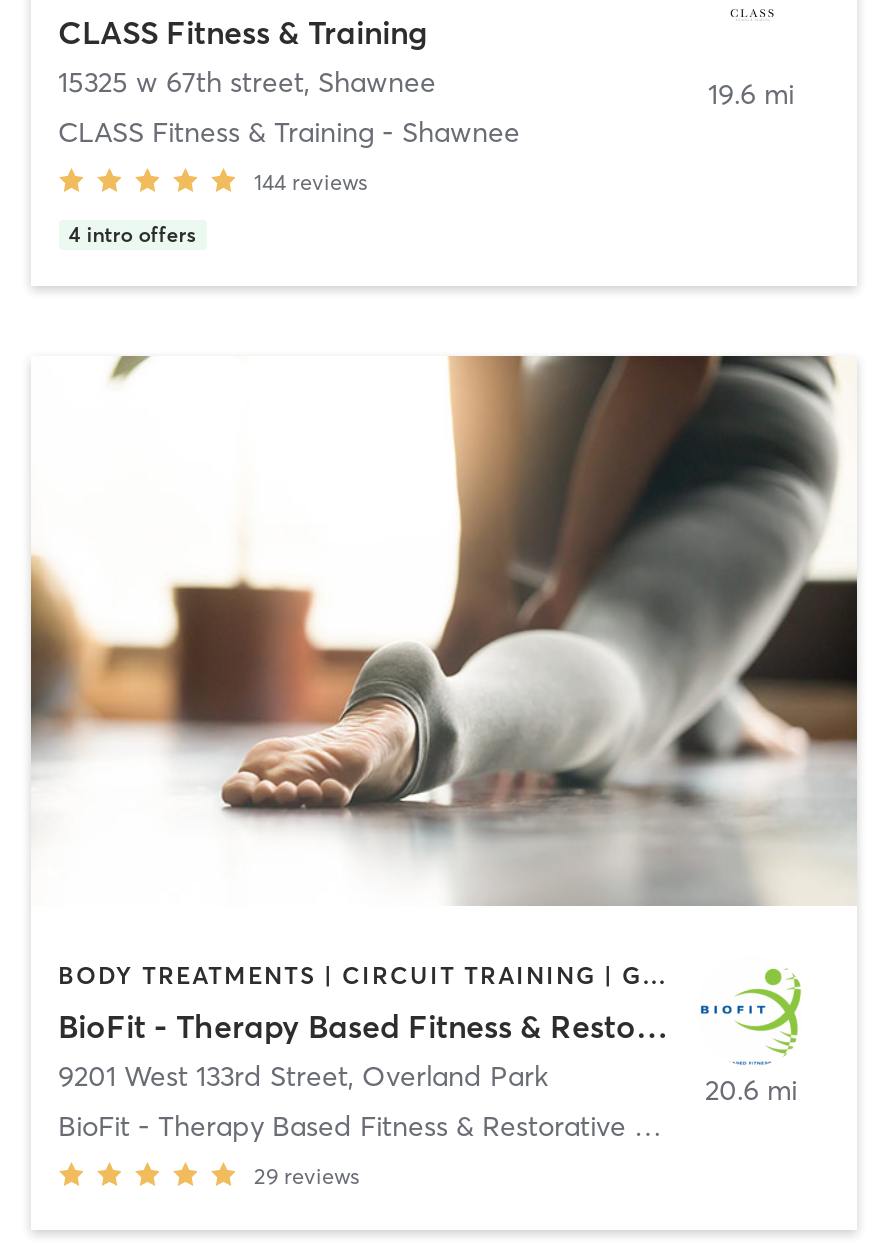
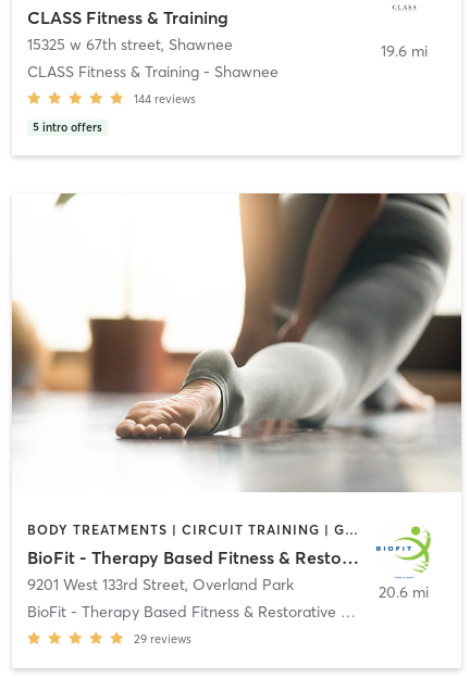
- 4 intro offers
+ 5 intro offers
